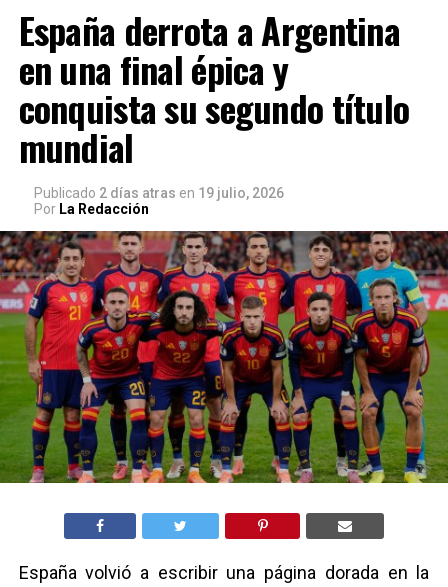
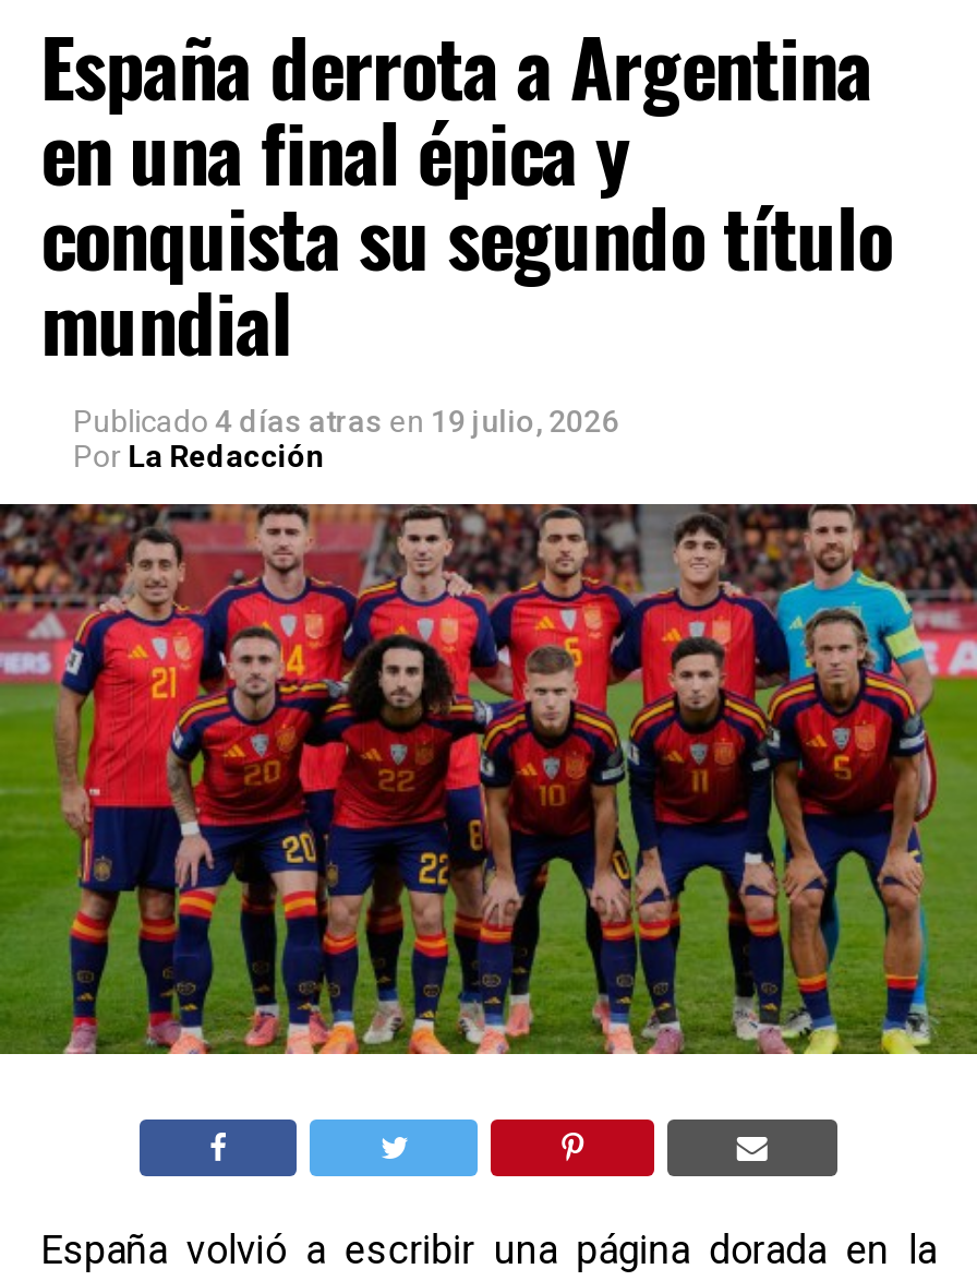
- Publicado 2 días atras en 19 julio, 2026
+ Publicado 4 días atras en 19 julio, 2026
